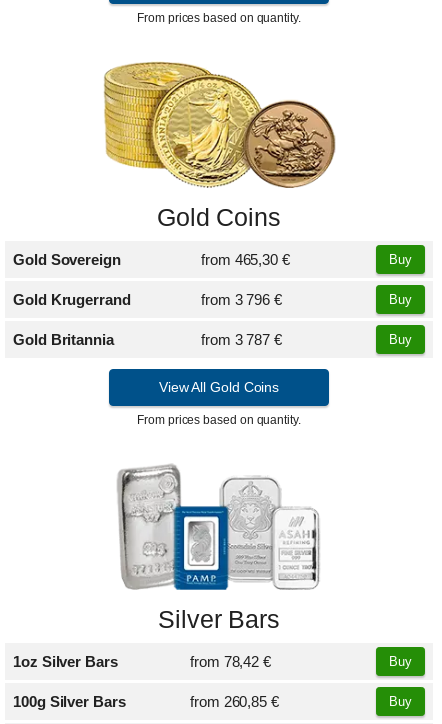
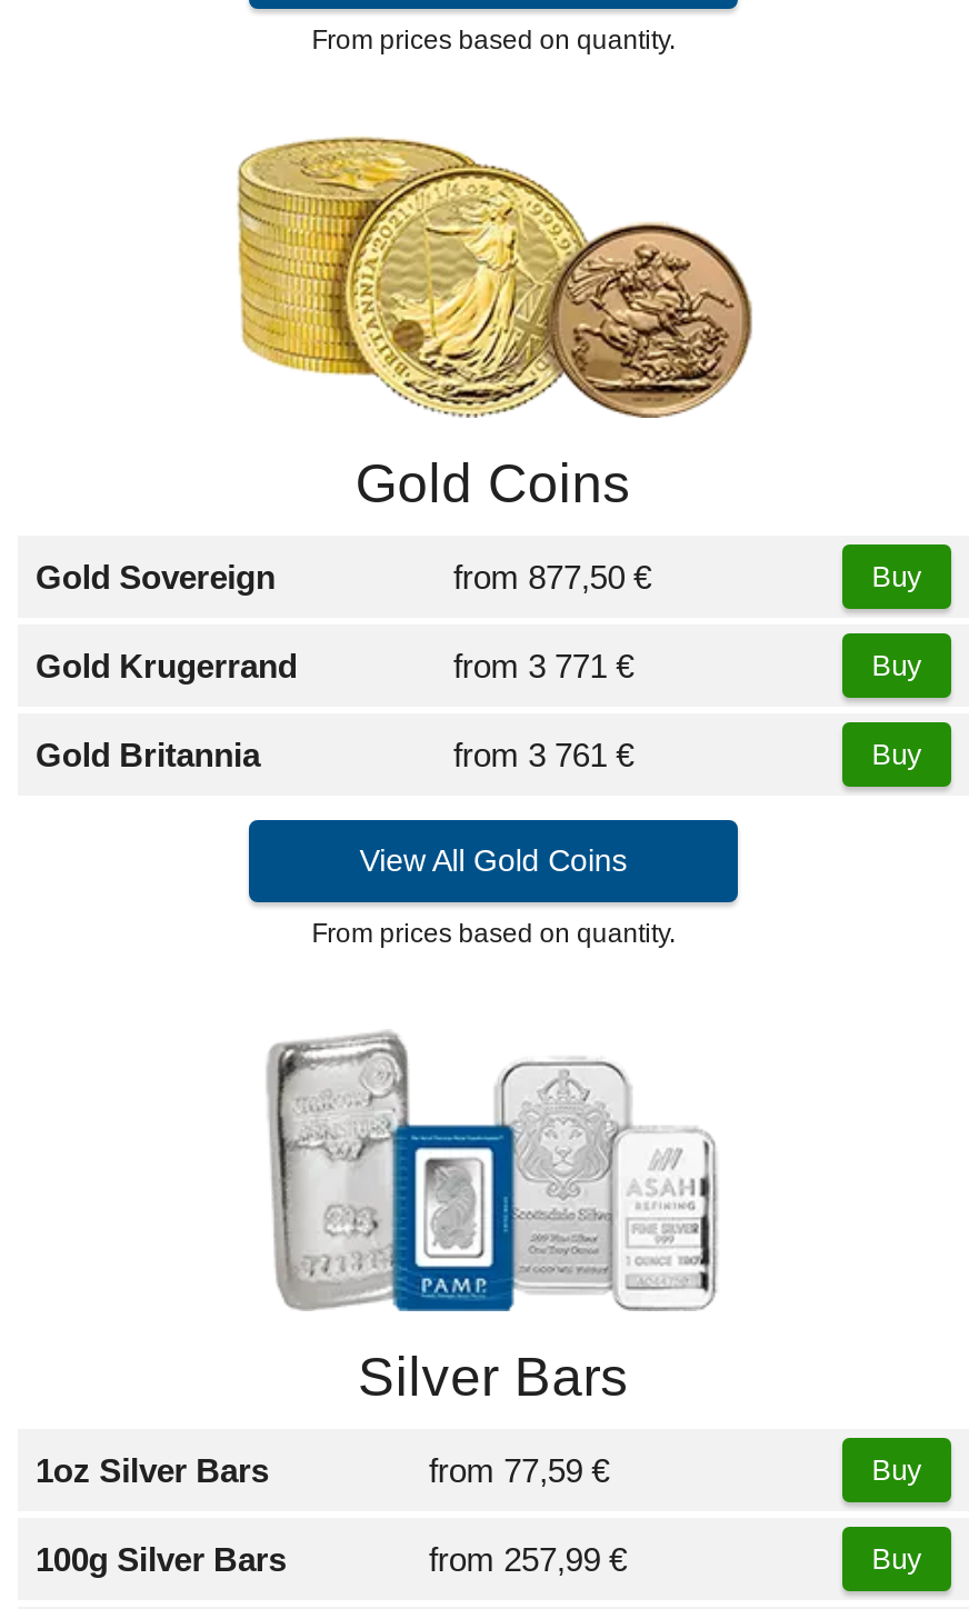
- from 465,30 €
+ from 877,50 €

- from 3 796 €
+ from 3 771 €

- from 3 787 €
+ from 3 761 €

- from 78,42 €
+ from 77,59 €

- from 260,85 €
+ from 257,99 €
